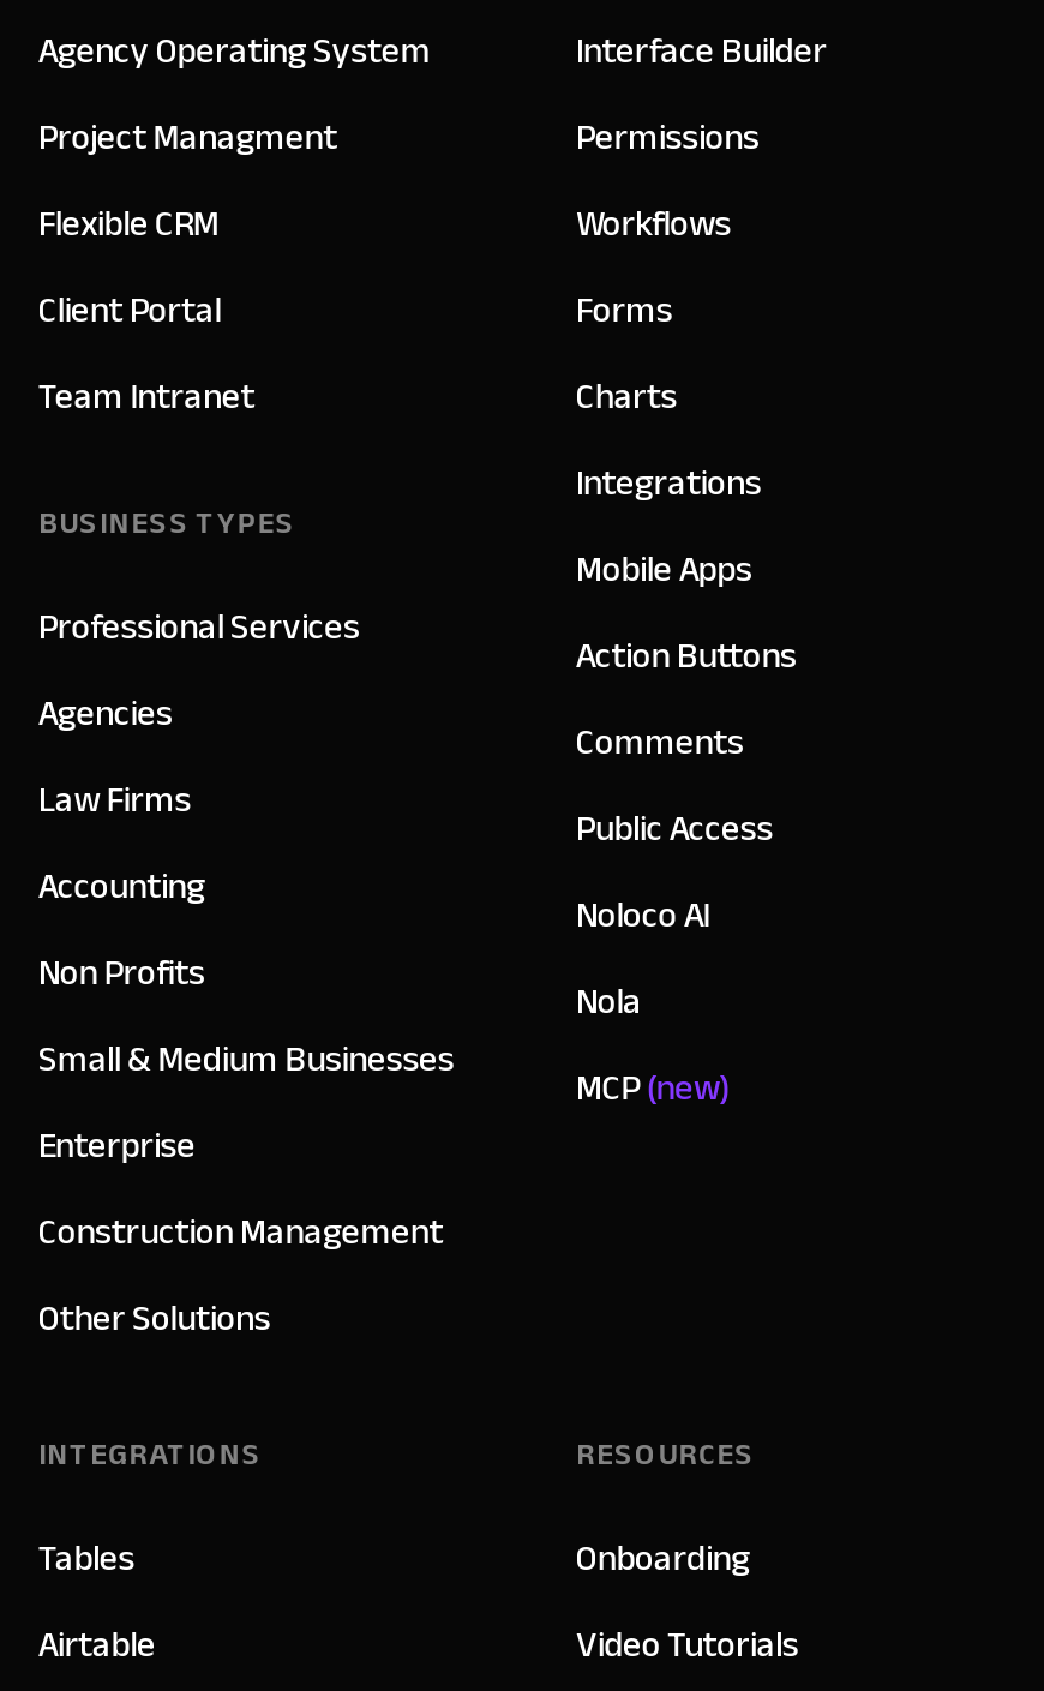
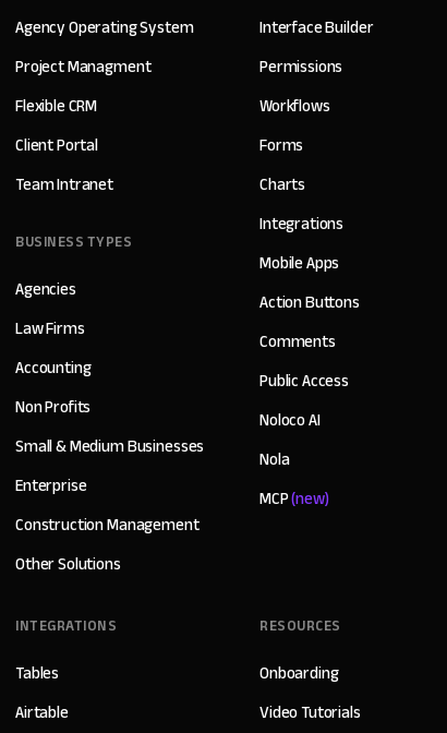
- Professional Services
